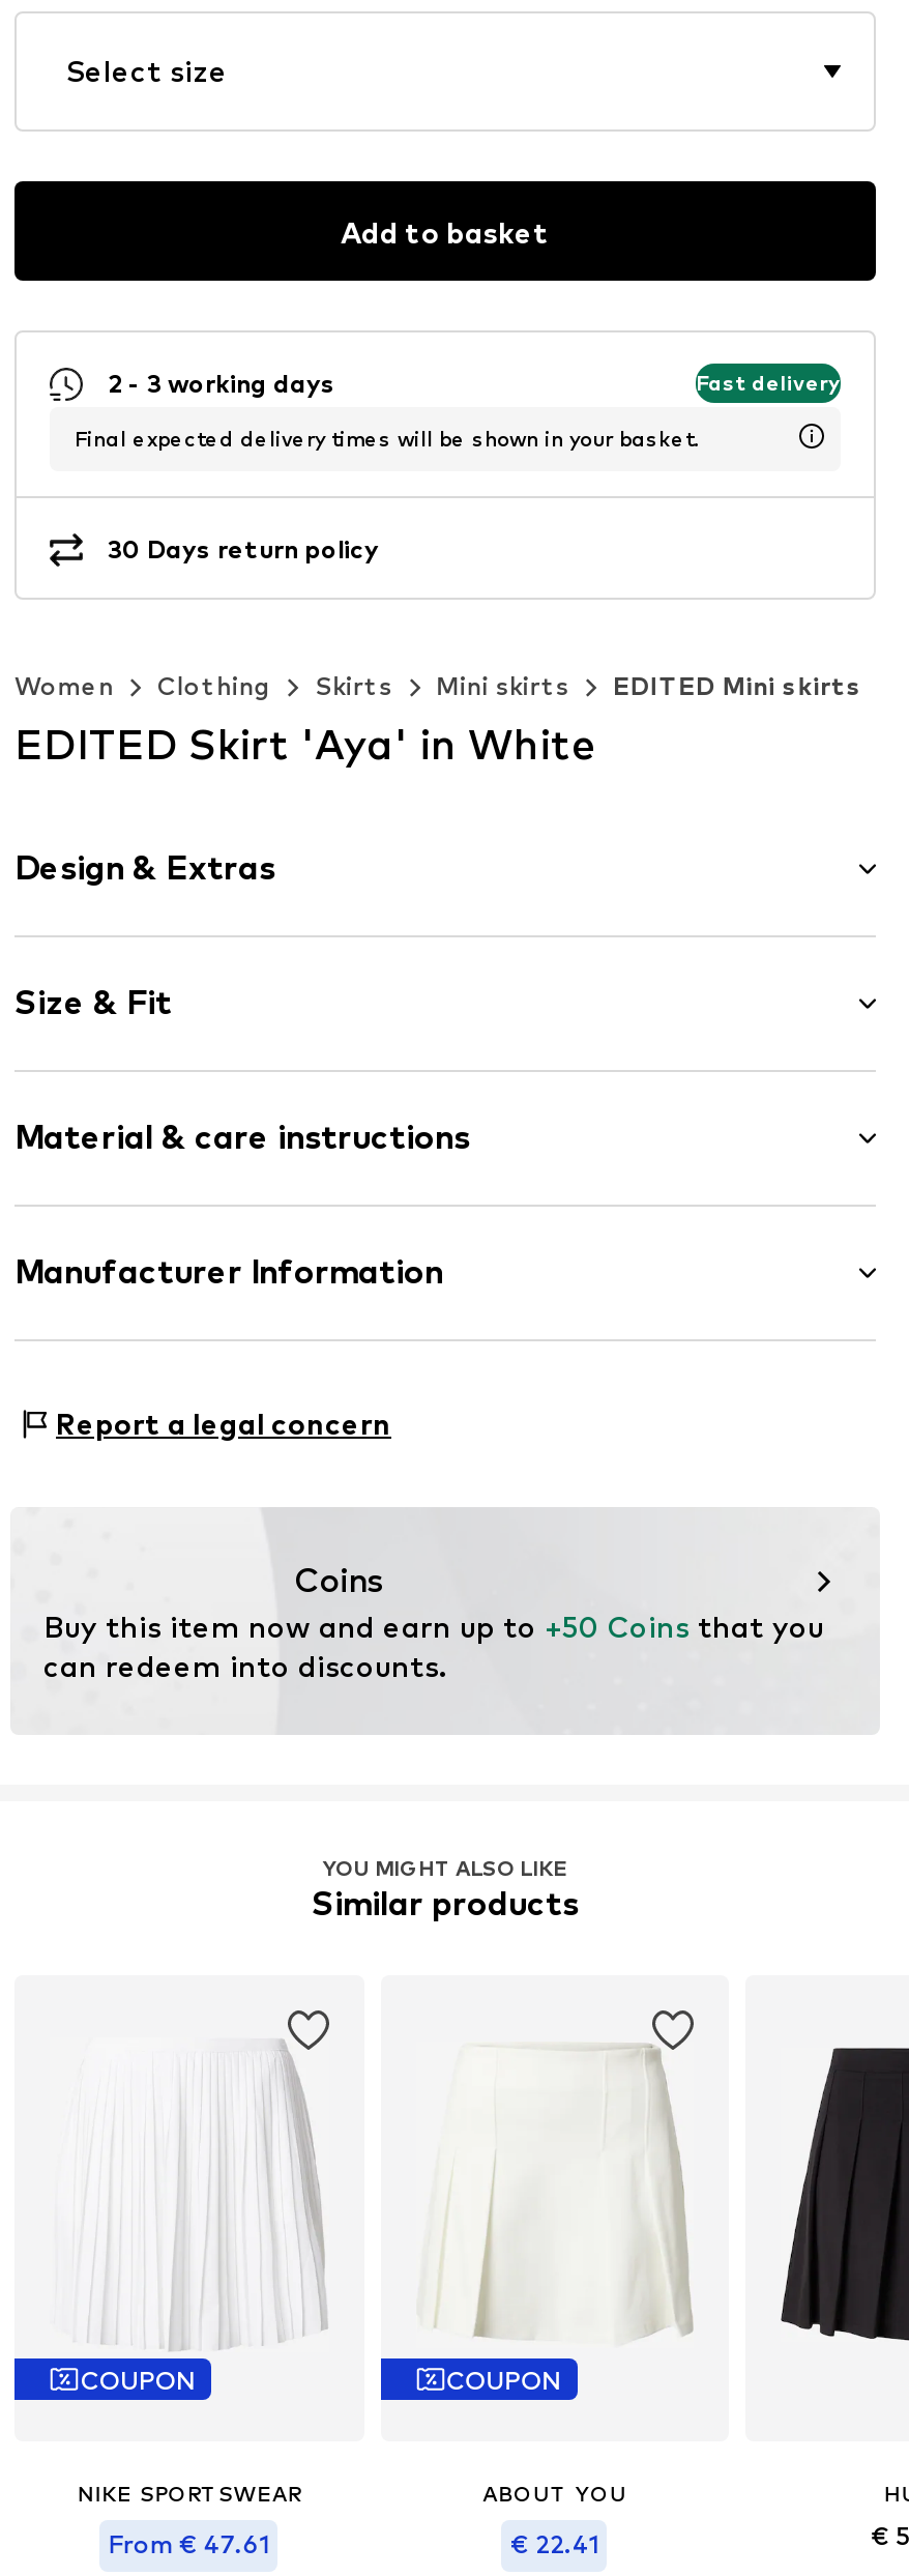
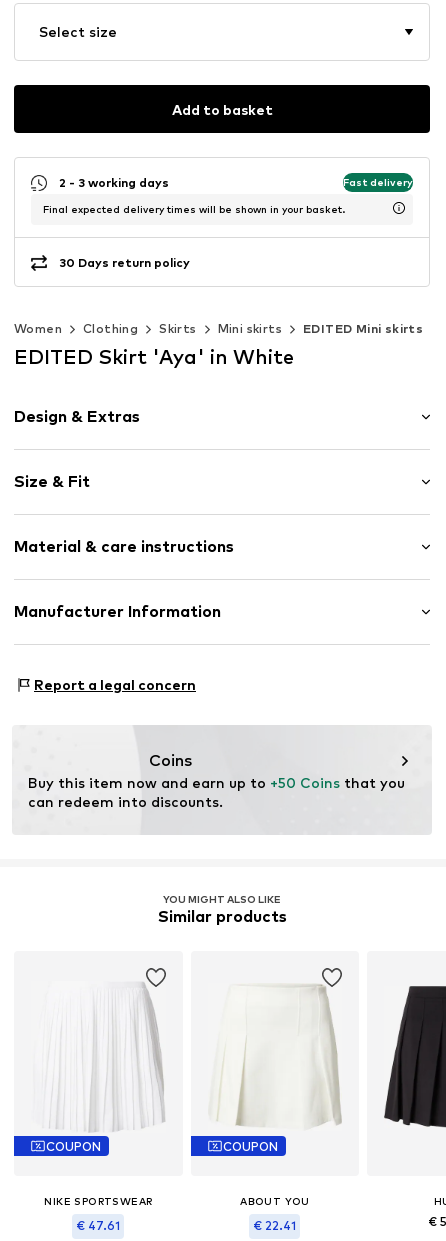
- From € 47.61
+ € 47.61
